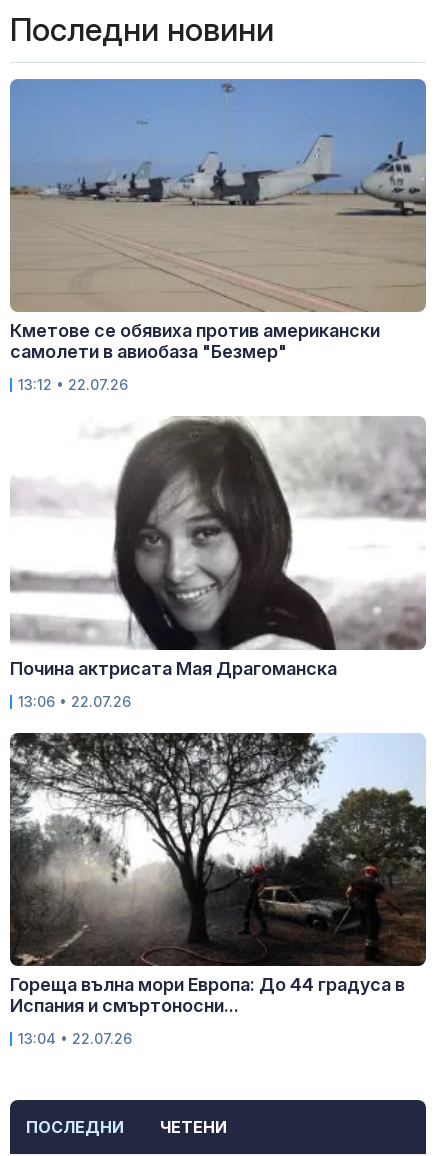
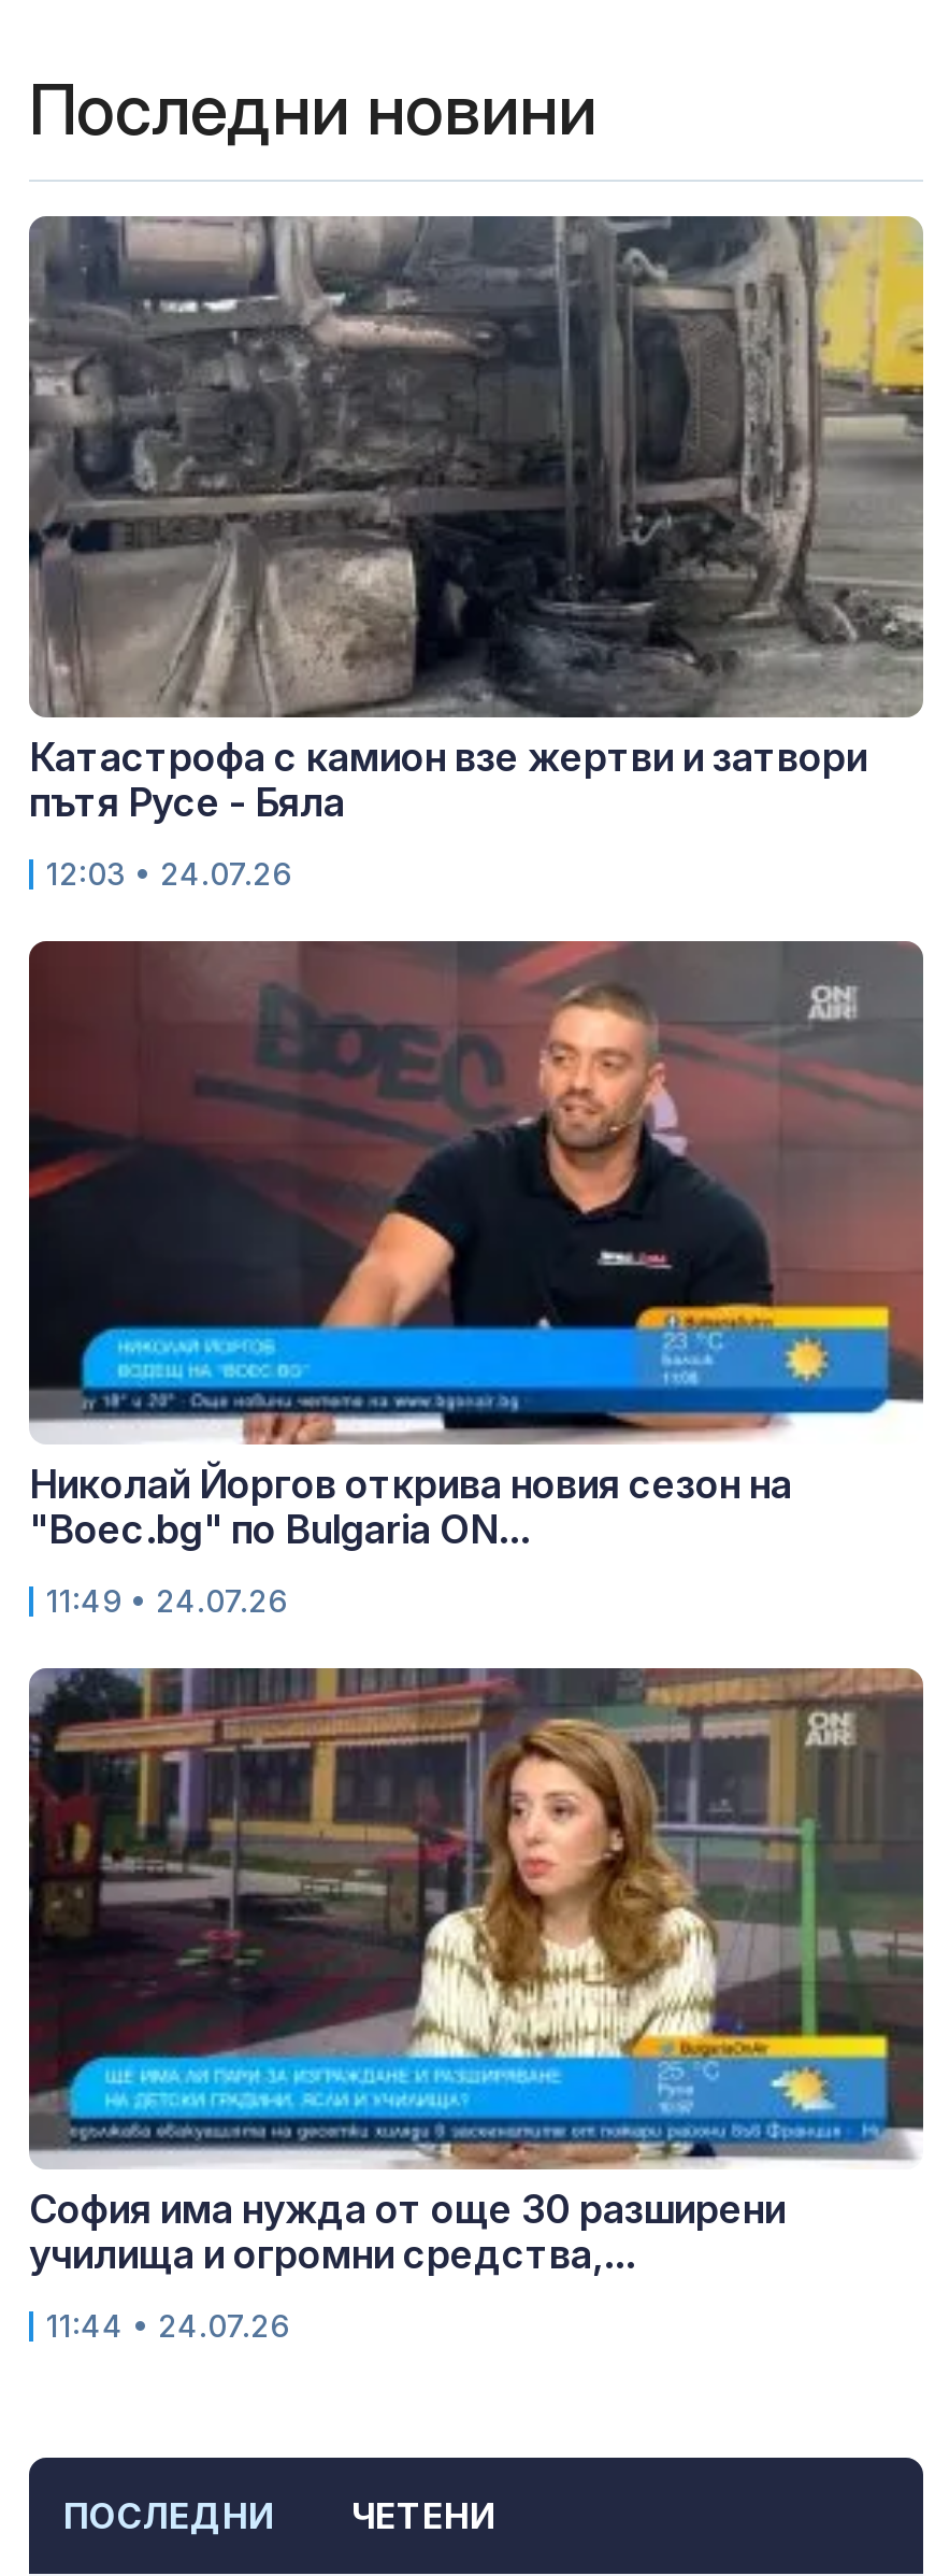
- [image]
- Кметове се обявиха против американски
- самолети в авиобаза "Безмер"
+ [image]
+ Катастрофа с камион взе жертви и затвори
+ пътя Русе - Бяла

- 13:12 • 22.07.26
+ 12:03 • 24.07.26

- [image]
- Почина актрисата Мая Драгоманска
+ [image]
+ Николай Йоргов открива новия сезон на
+ "Boec.bg" по Bulgaria ON...

- 13:06 • 22.07.26
+ 11:49 • 24.07.26

- [image]
- Гореща вълна мори Европа: До 44 градуса в
- Испания и смъртоносни...
+ [image]
+ София има нужда от още 30 разширени
+ училища и огромни средства,...

- 13:04 • 22.07.26
+ 11:44 • 24.07.26
